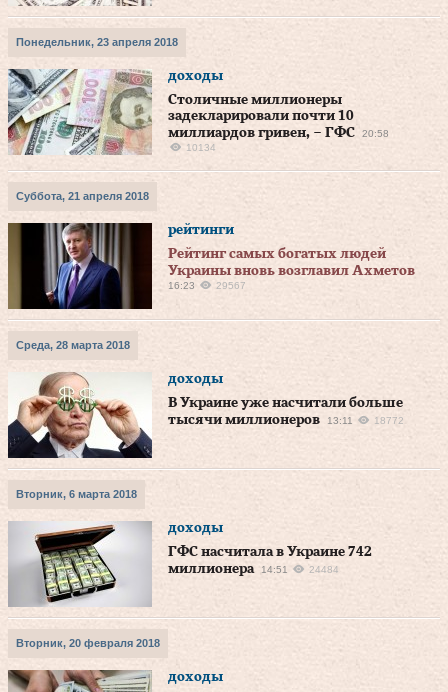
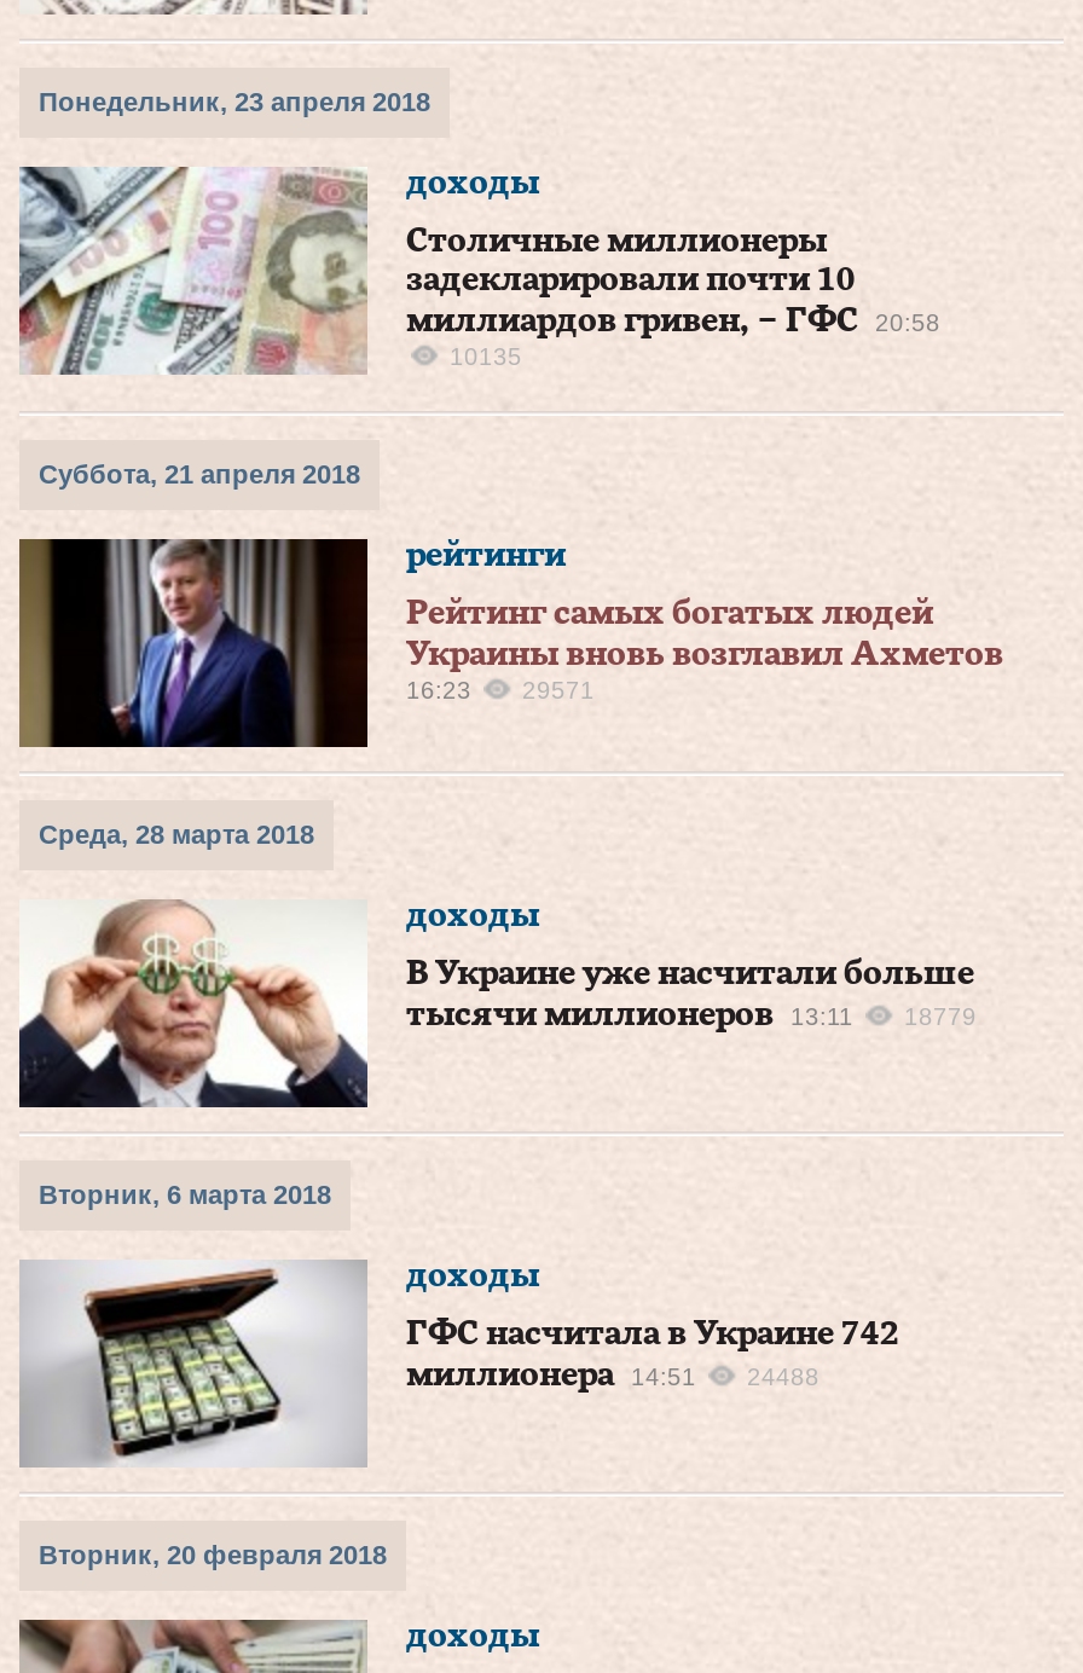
- 10134
+ 10135

- 16:23 29567
+ 16:23 29571

- тысячи миллионеров 13:11 18772
+ тысячи миллионеров 13:11 18779

- миллионера 14:51 24484
+ миллионера 14:51 24488
